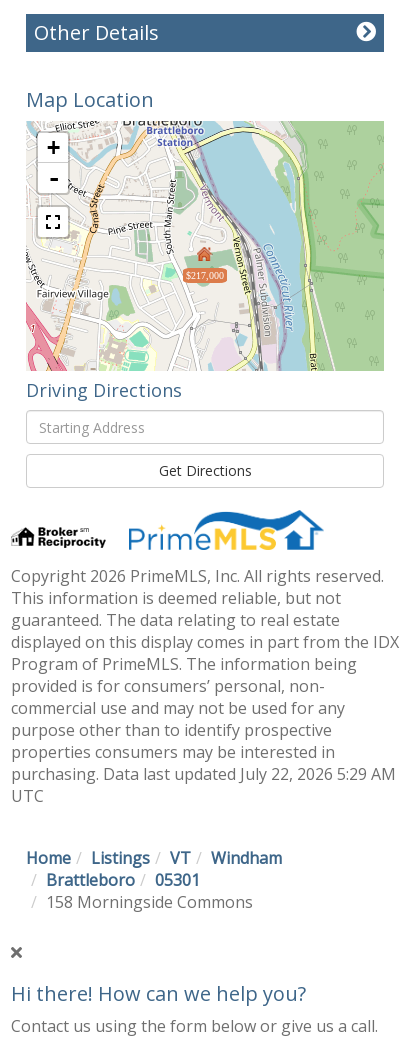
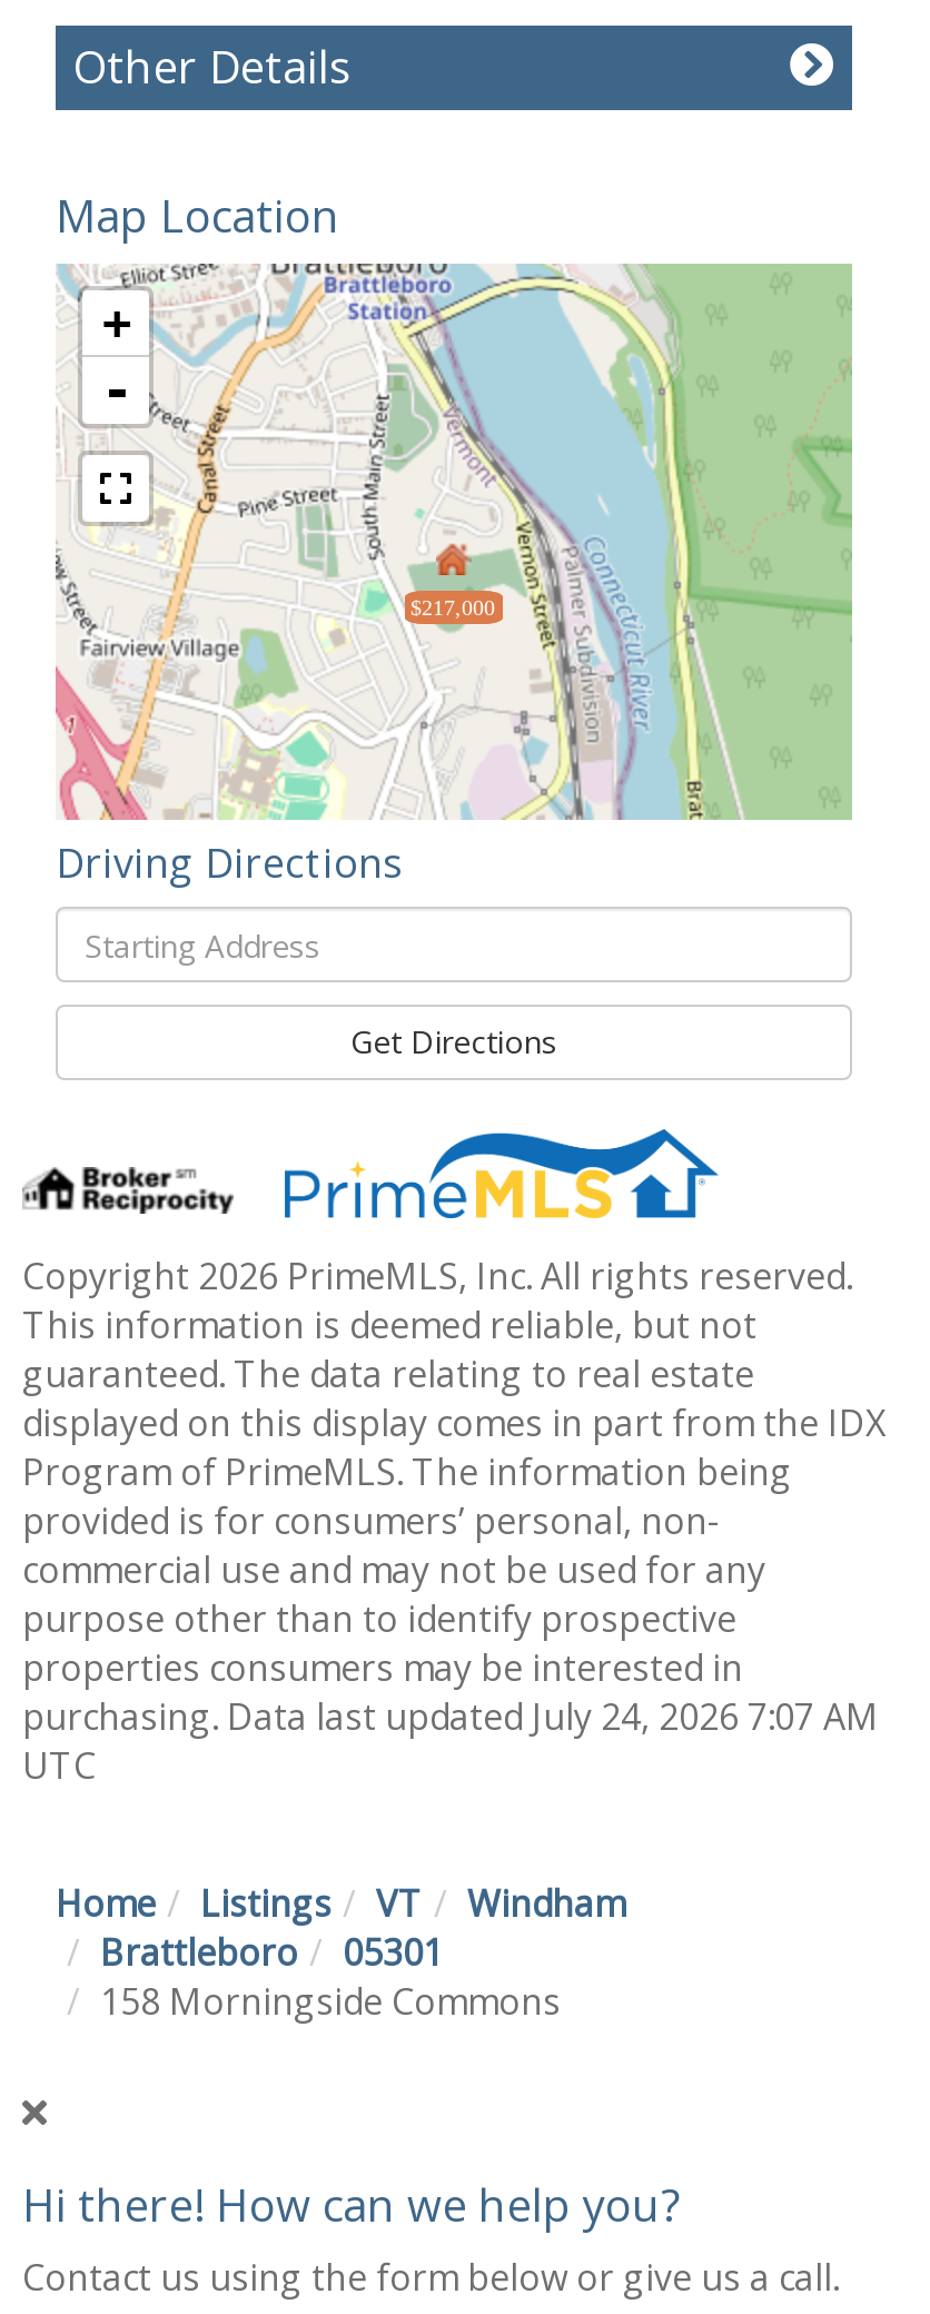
- purchasing. Data last updated July 22, 2026 5:29 AM
+ purchasing. Data last updated July 24, 2026 7:07 AM
